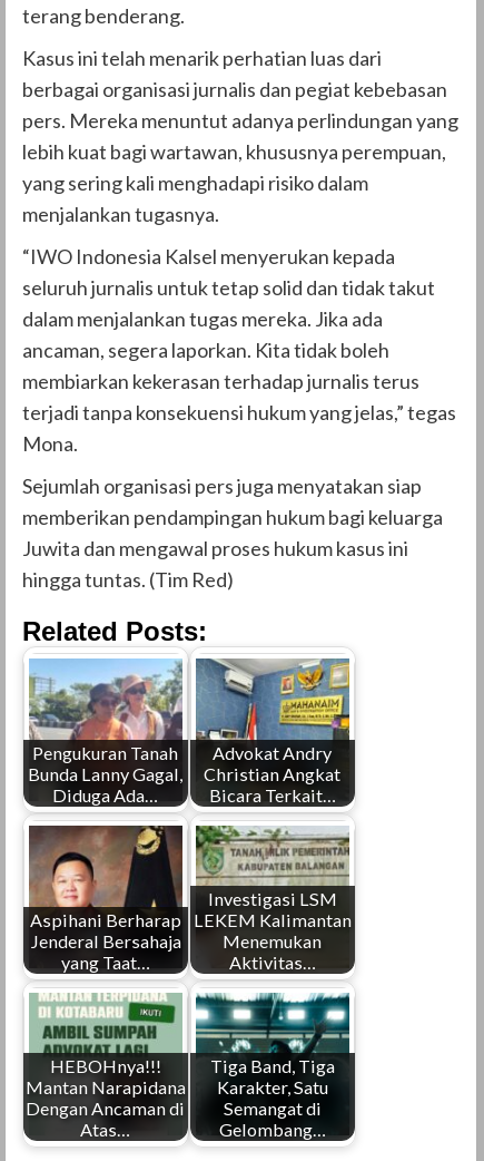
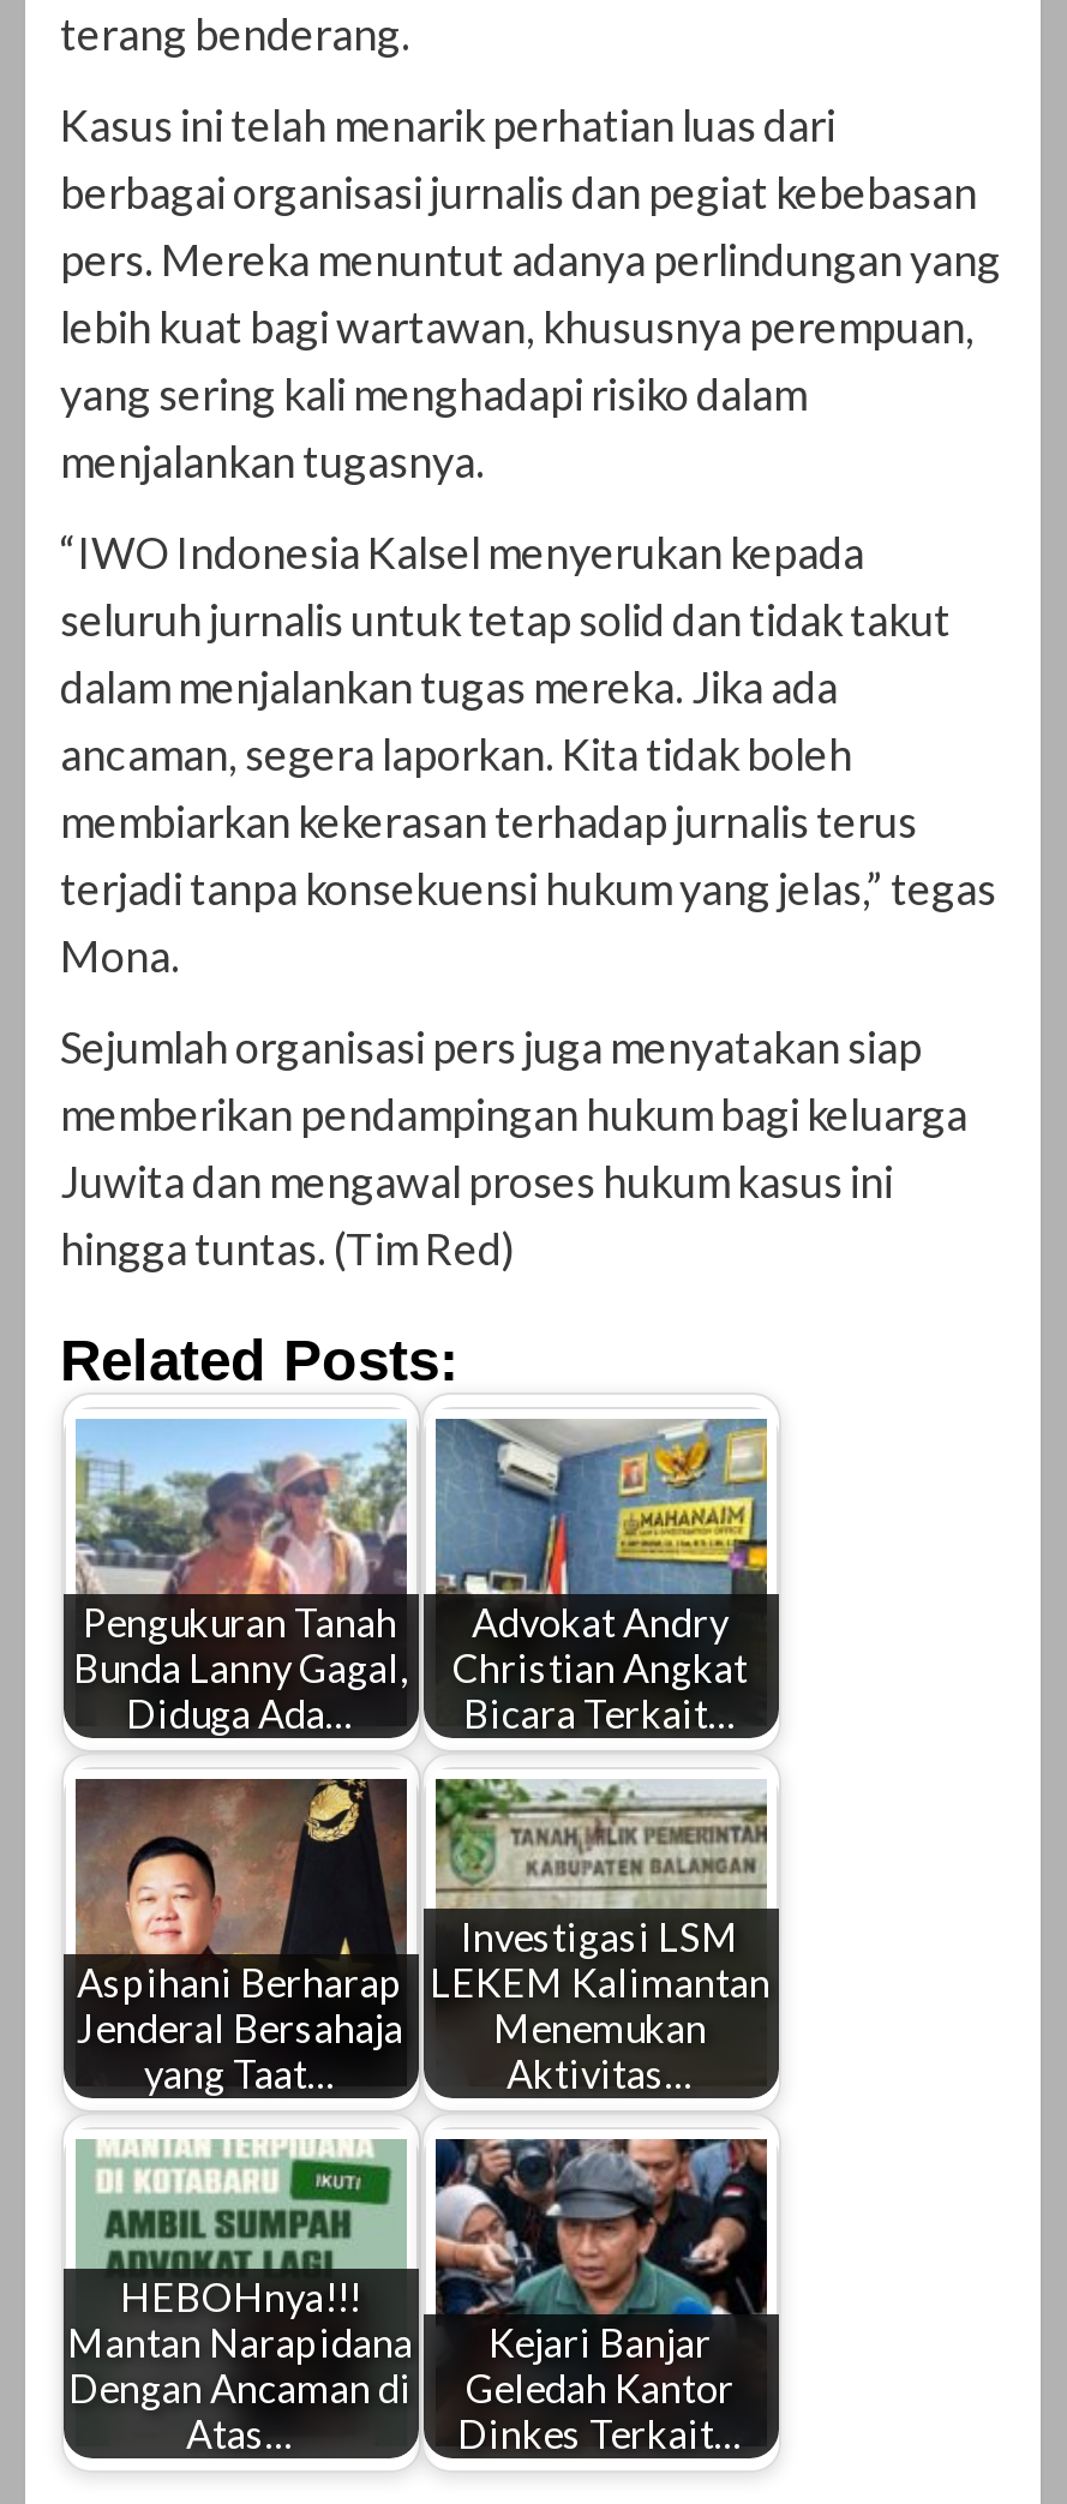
- [image]
- Tiga Band, Tiga
- Karakter, Satu
- Semangat di
- Gelombang…
+ [image]
+ Kejari Banjar
+ Geledah Kantor
+ Dinkes Terkait…
